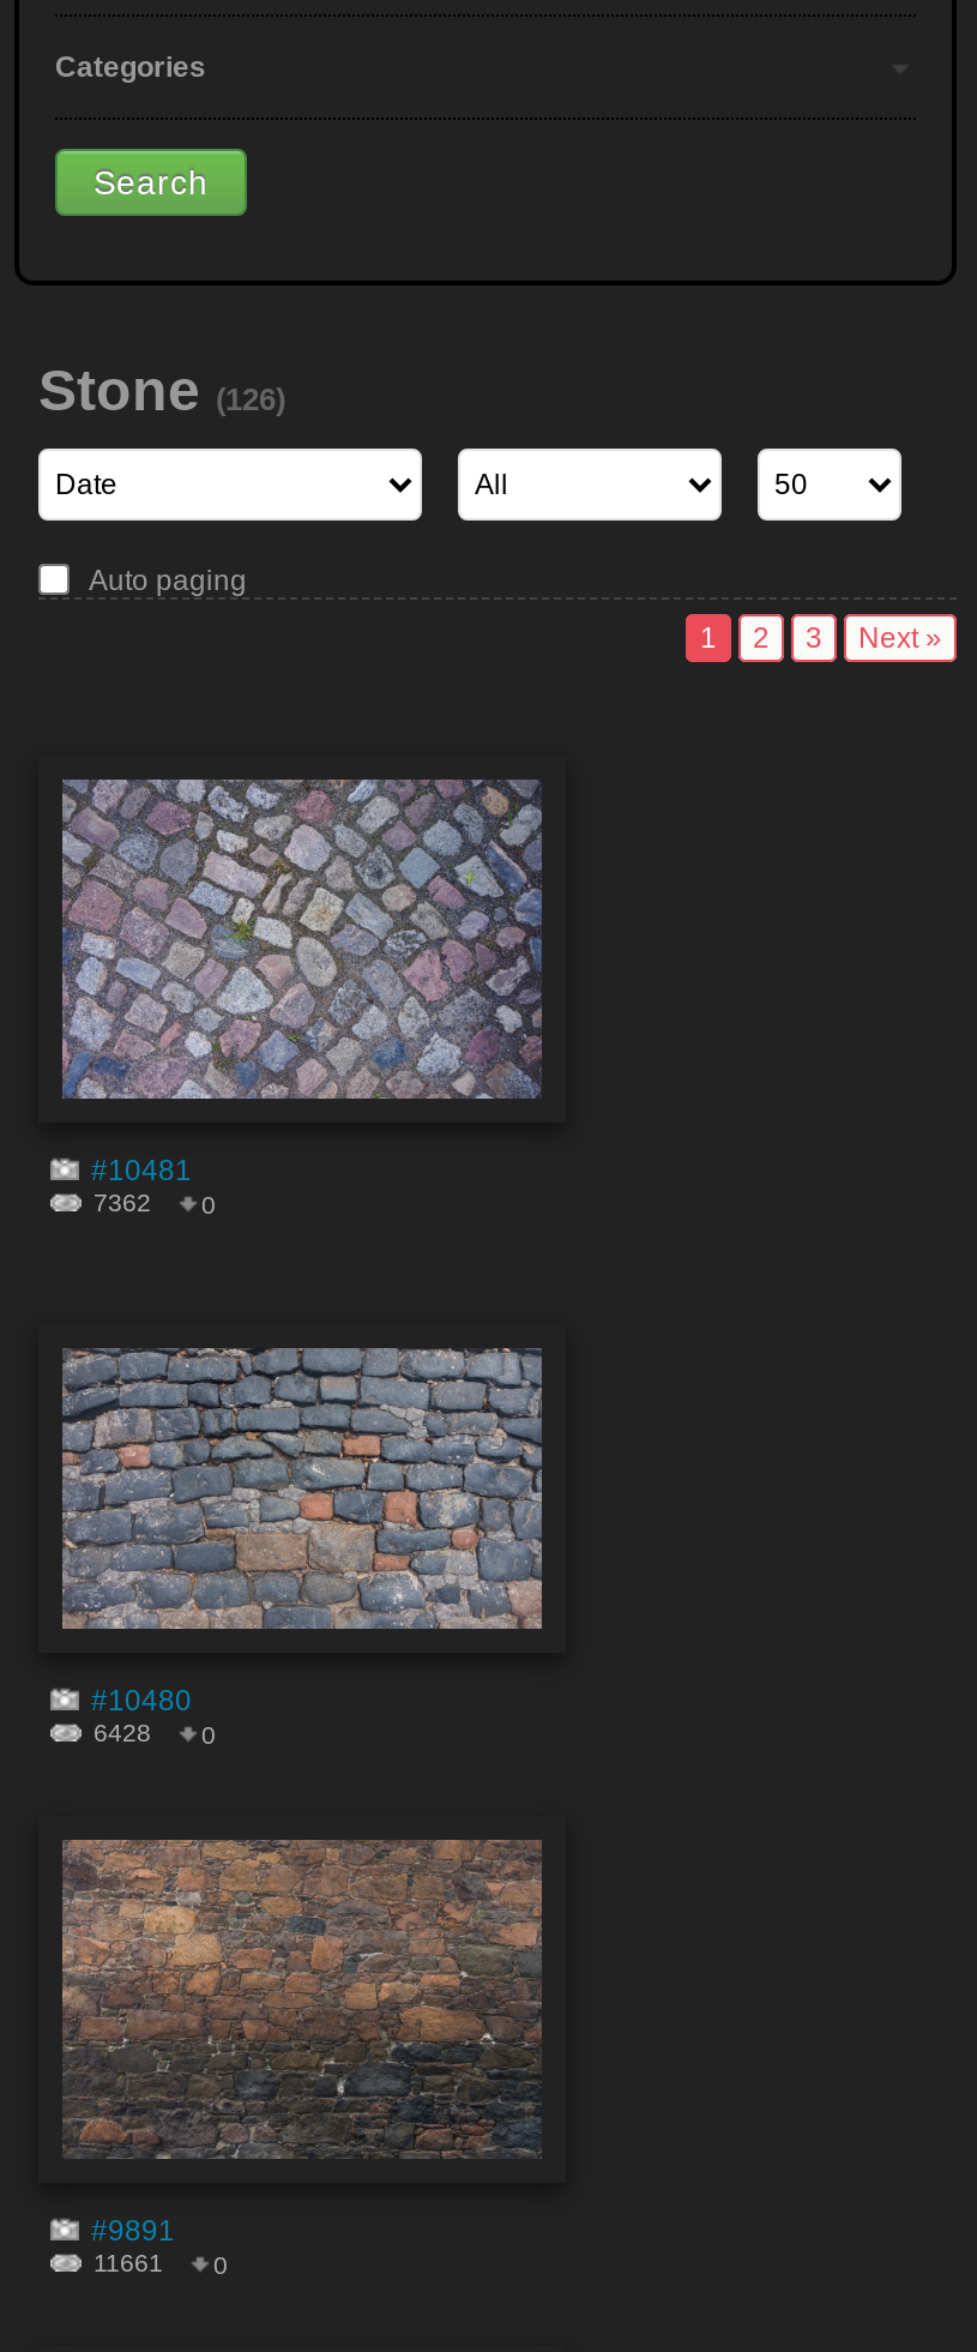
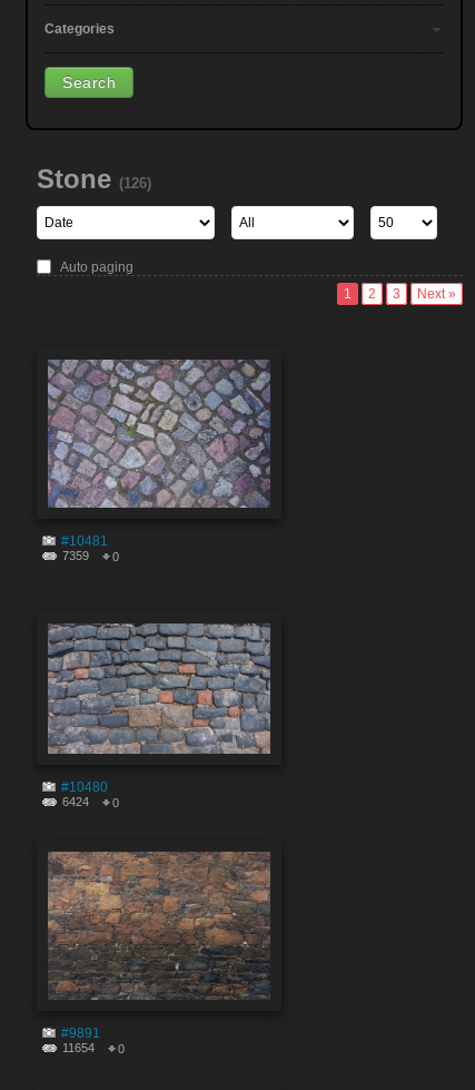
- 7362 0
+ 7359 0

- 6428 0
+ 6424 0

- 11661 0
+ 11654 0
